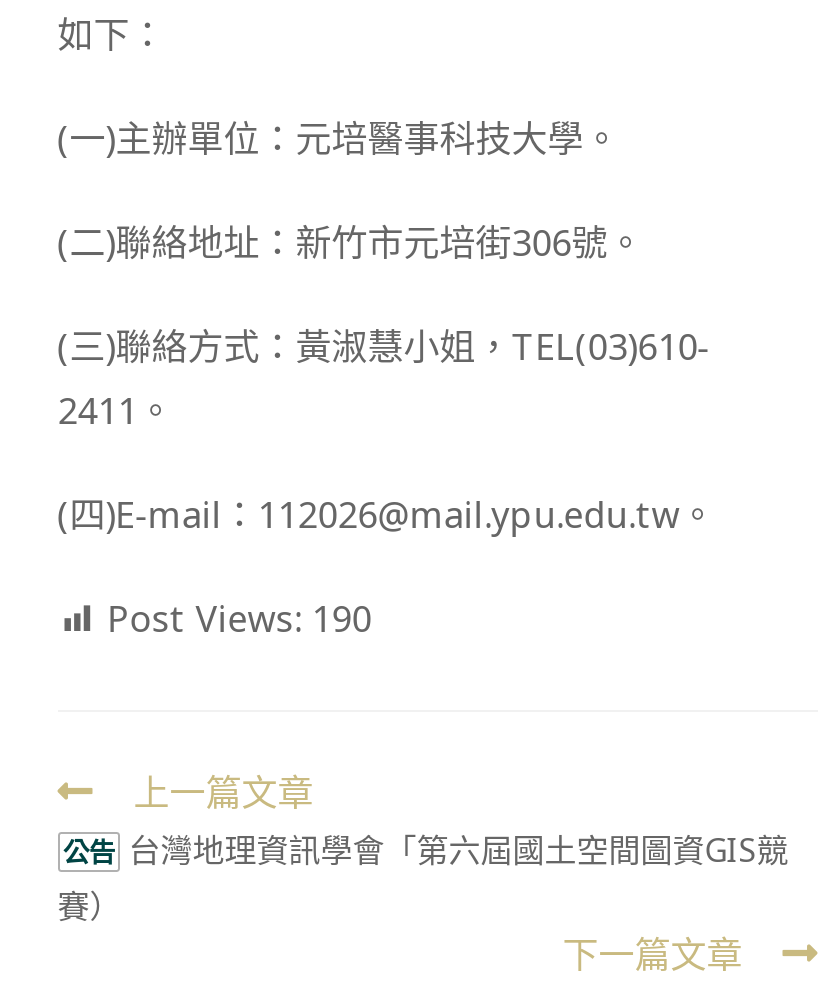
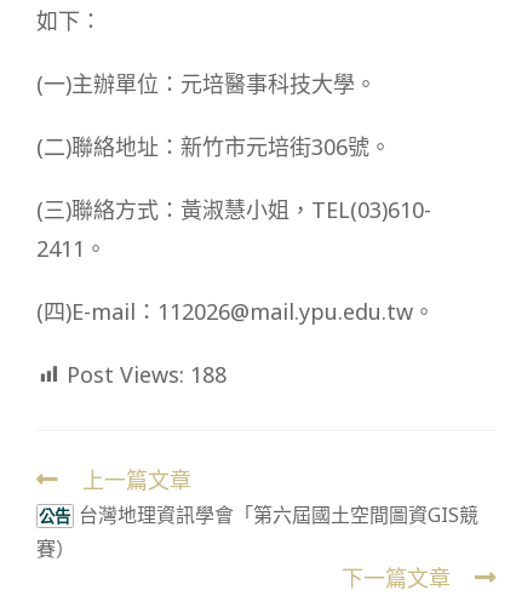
- Post Views: 190
+ Post Views: 188
